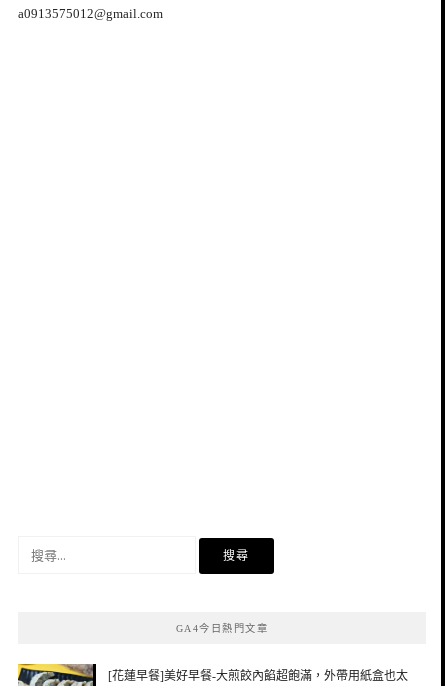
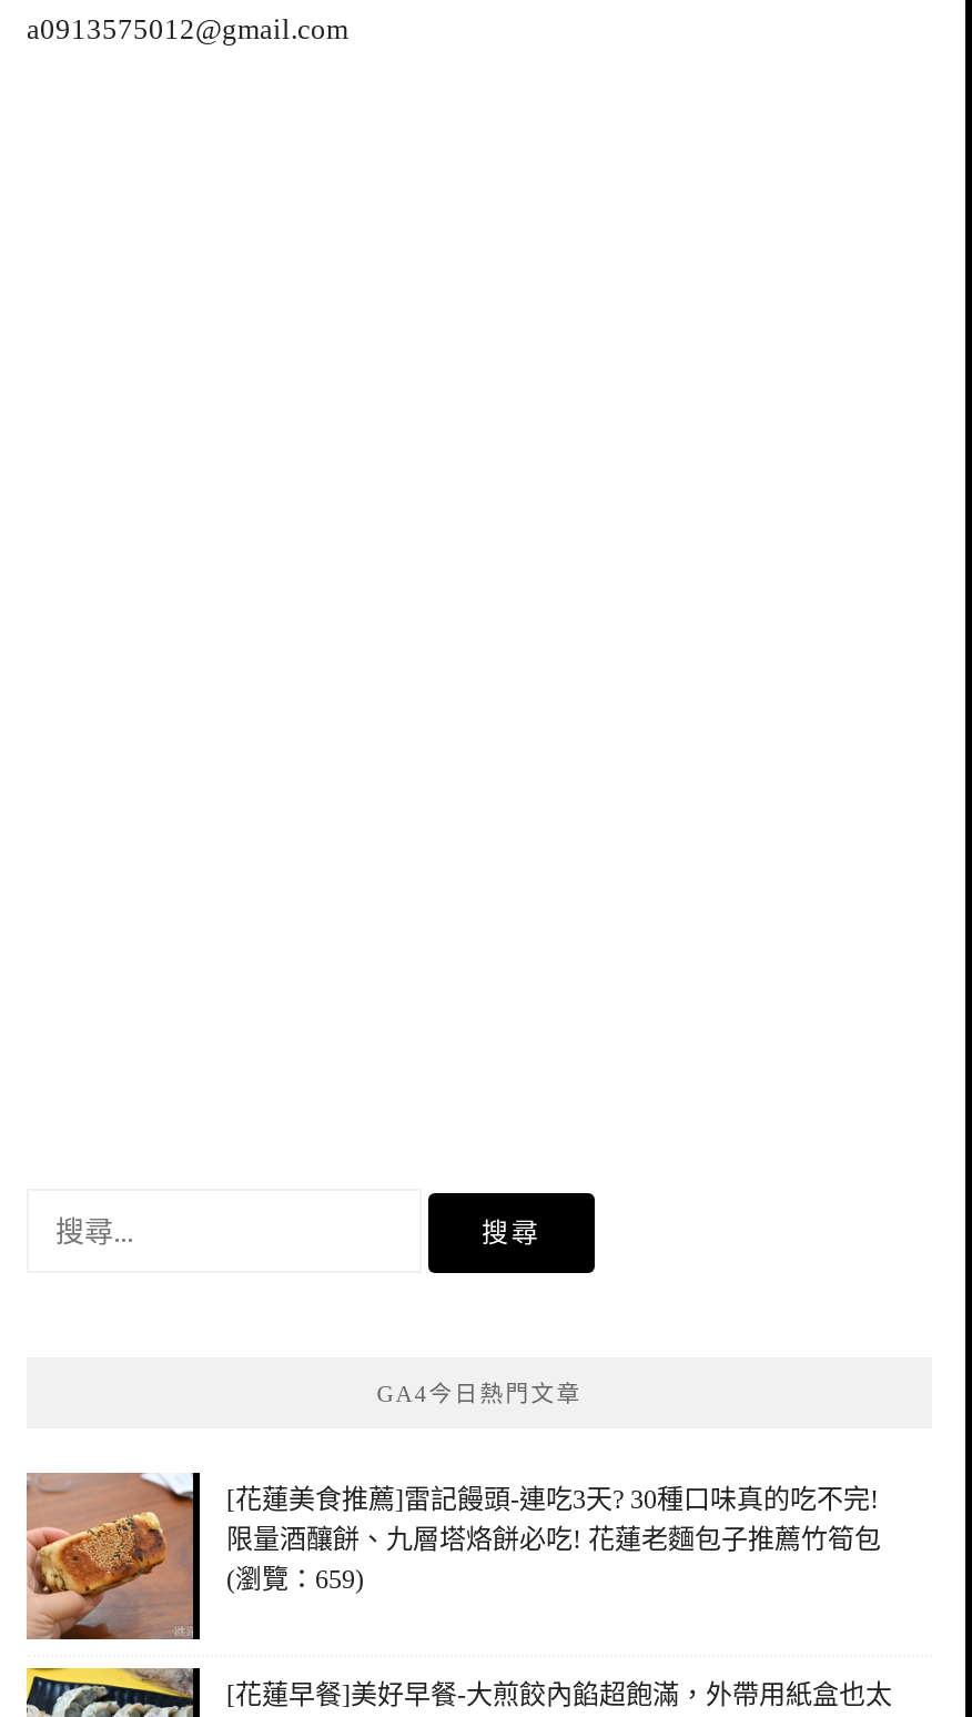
+ [image]
+ [花蓮美食推薦]雷記饅頭-連吃3天? 30種口味真的吃不完!
+ 限量酒釀餅、九層塔烙餅必吃! 花蓮老麵包子推薦竹筍包
+ (瀏覽：659)
